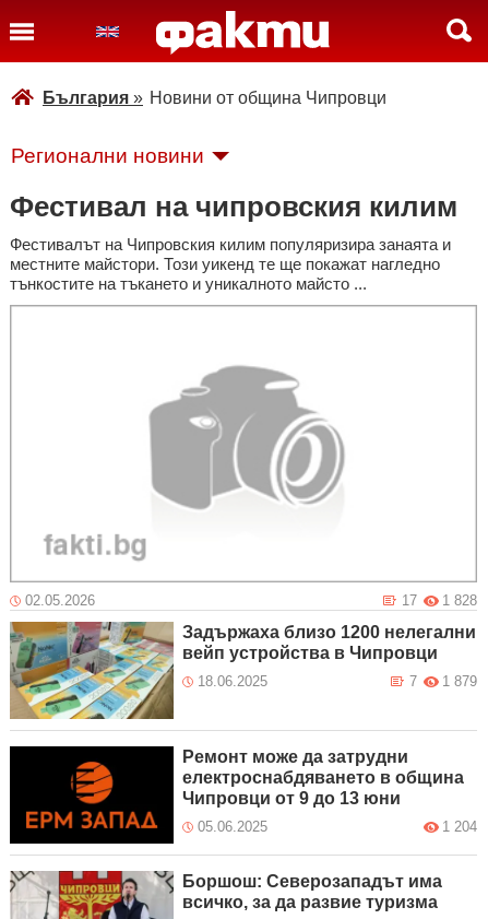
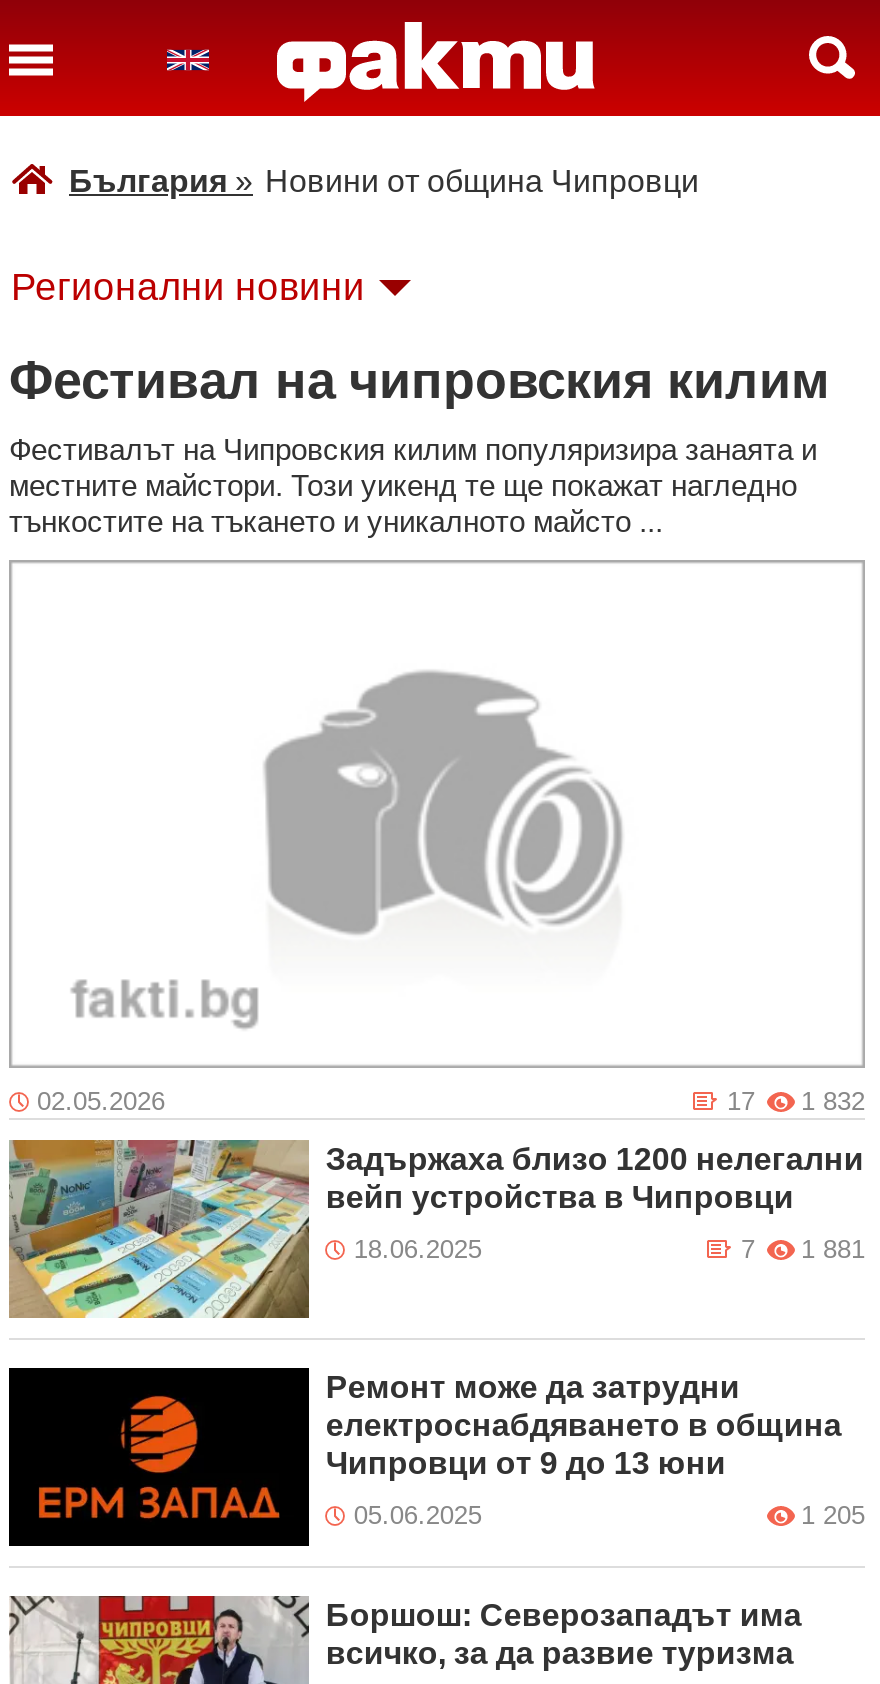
- 17 1 828
+ 17 1 832

- 7 1 879
+ 7 1 881

- 1 204
+ 1 205
